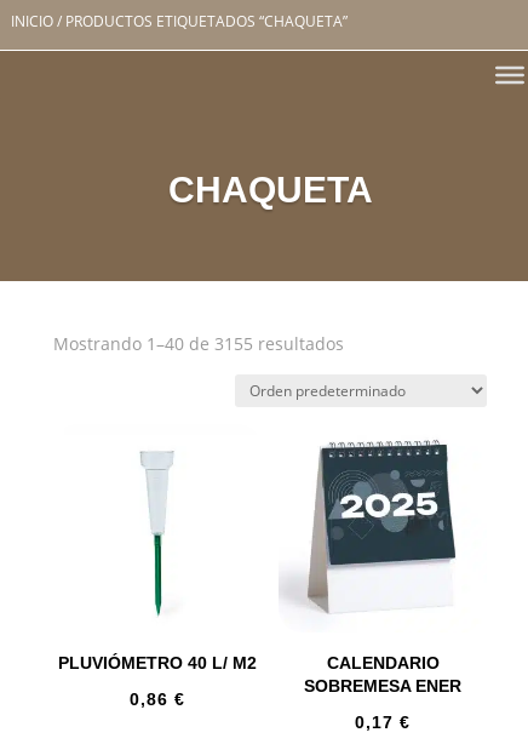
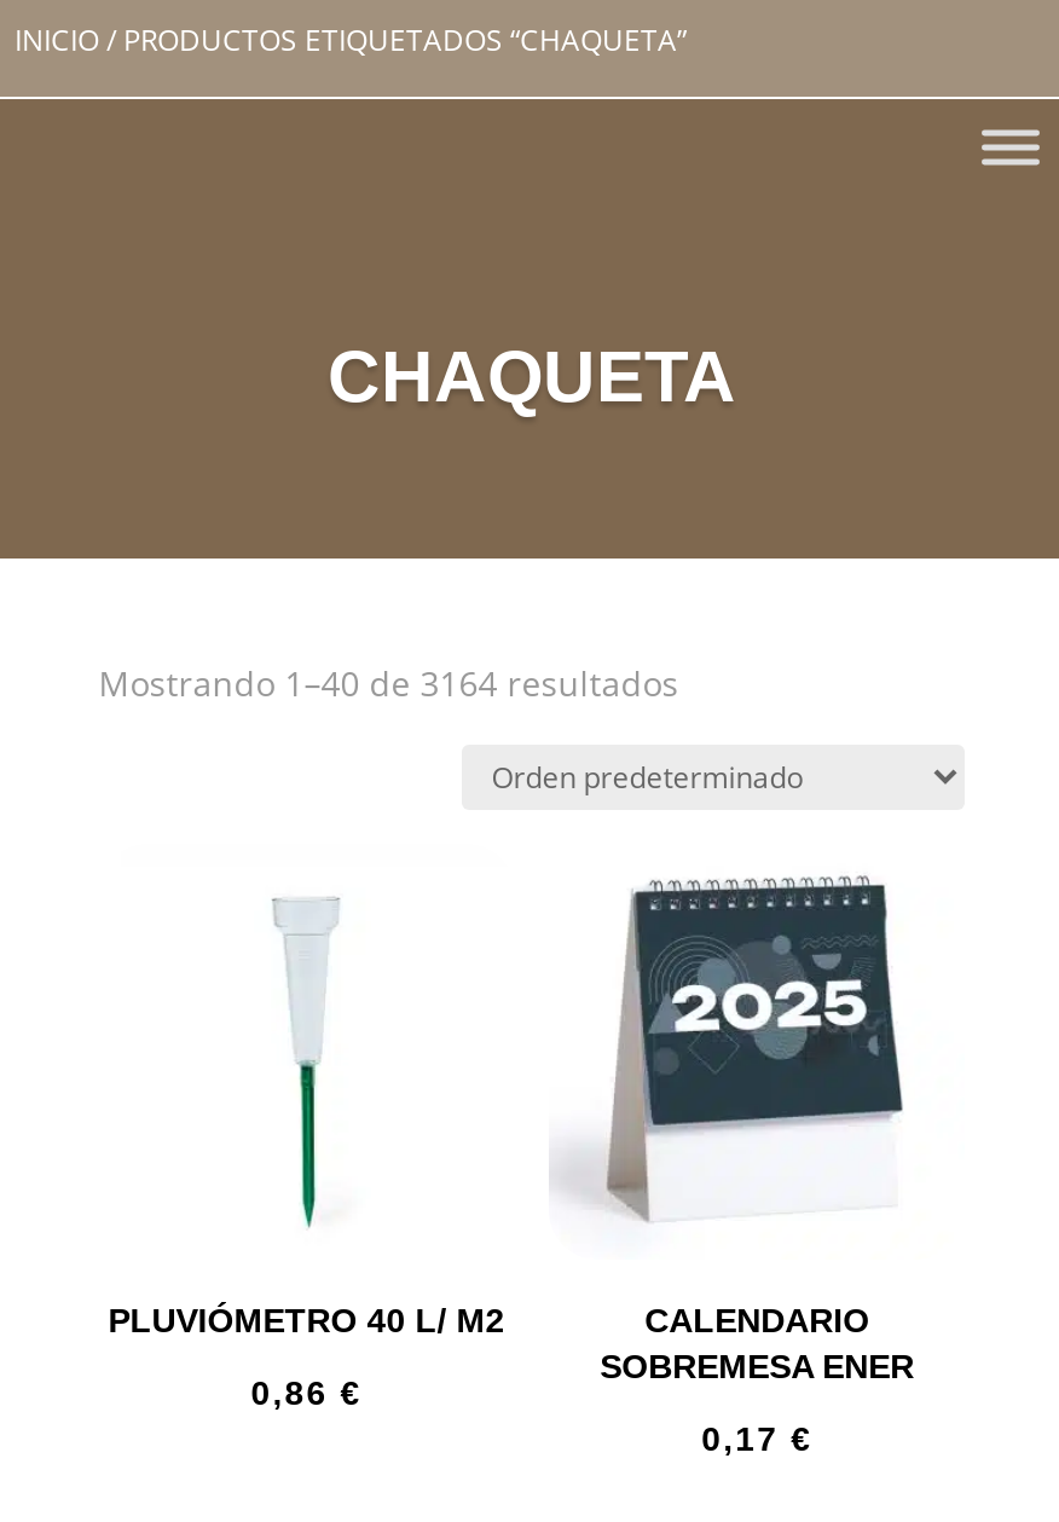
- Mostrando 1–40 de 3155 resultados
+ Mostrando 1–40 de 3164 resultados
